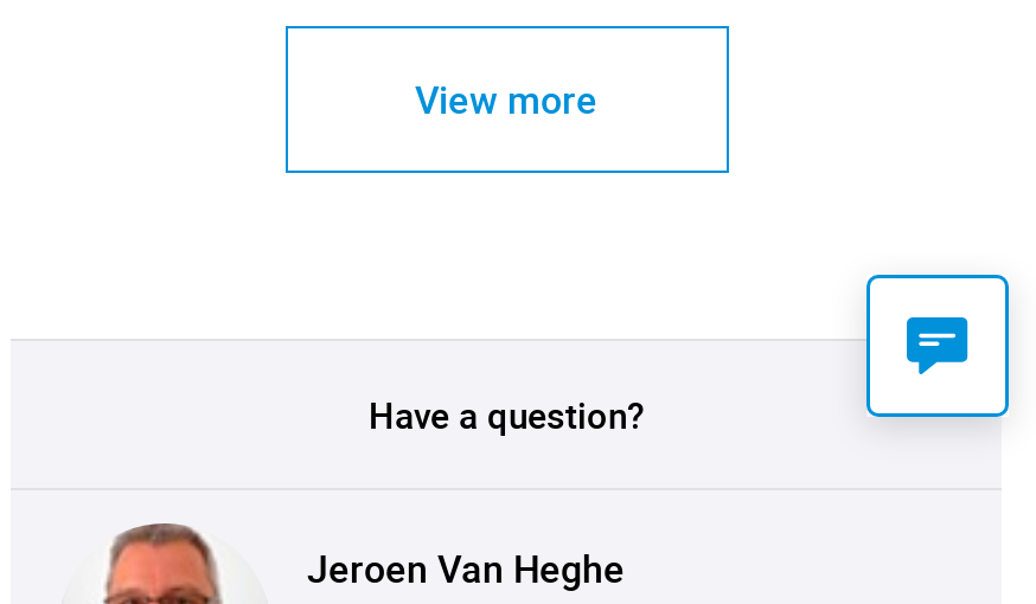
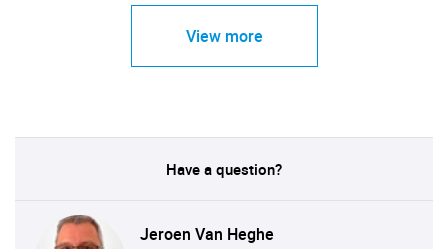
- [image]
